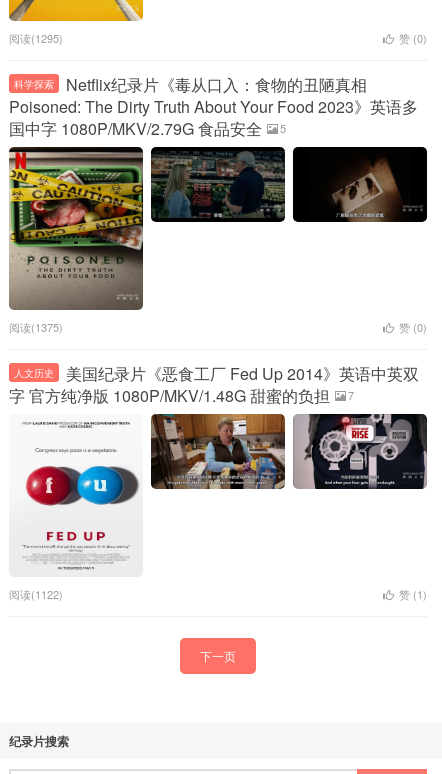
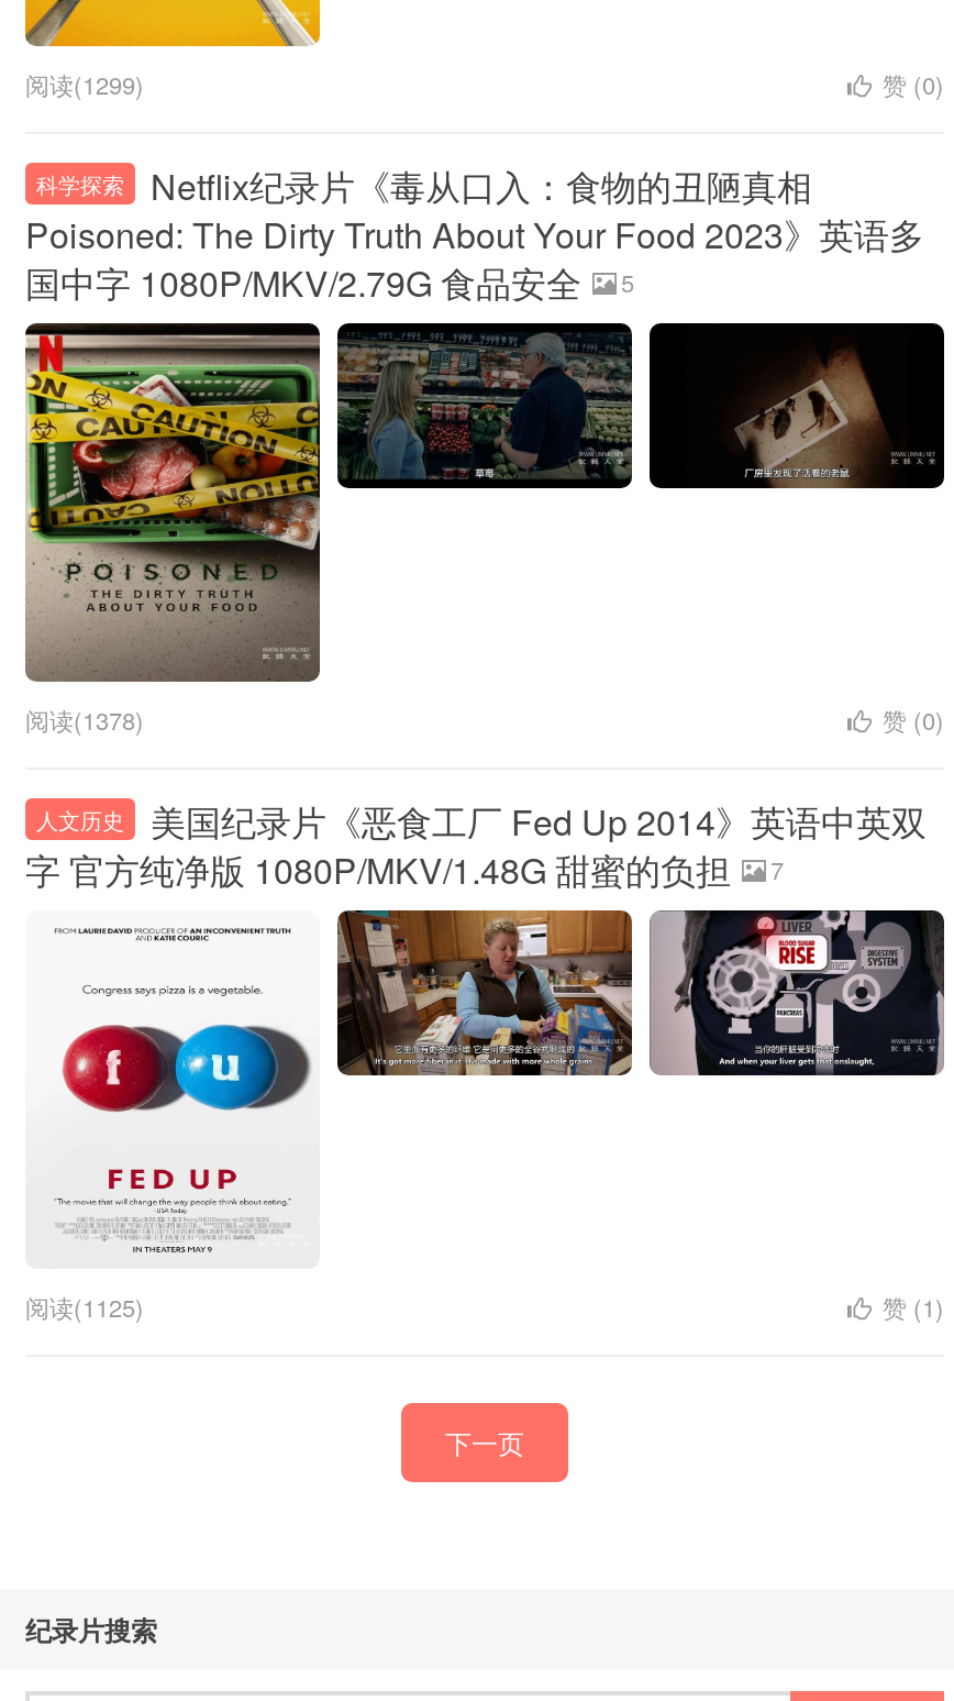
- 阅读(1295)
+ 阅读(1299)

- 阅读(1375)
+ 阅读(1378)

- 阅读(1122)
+ 阅读(1125)
